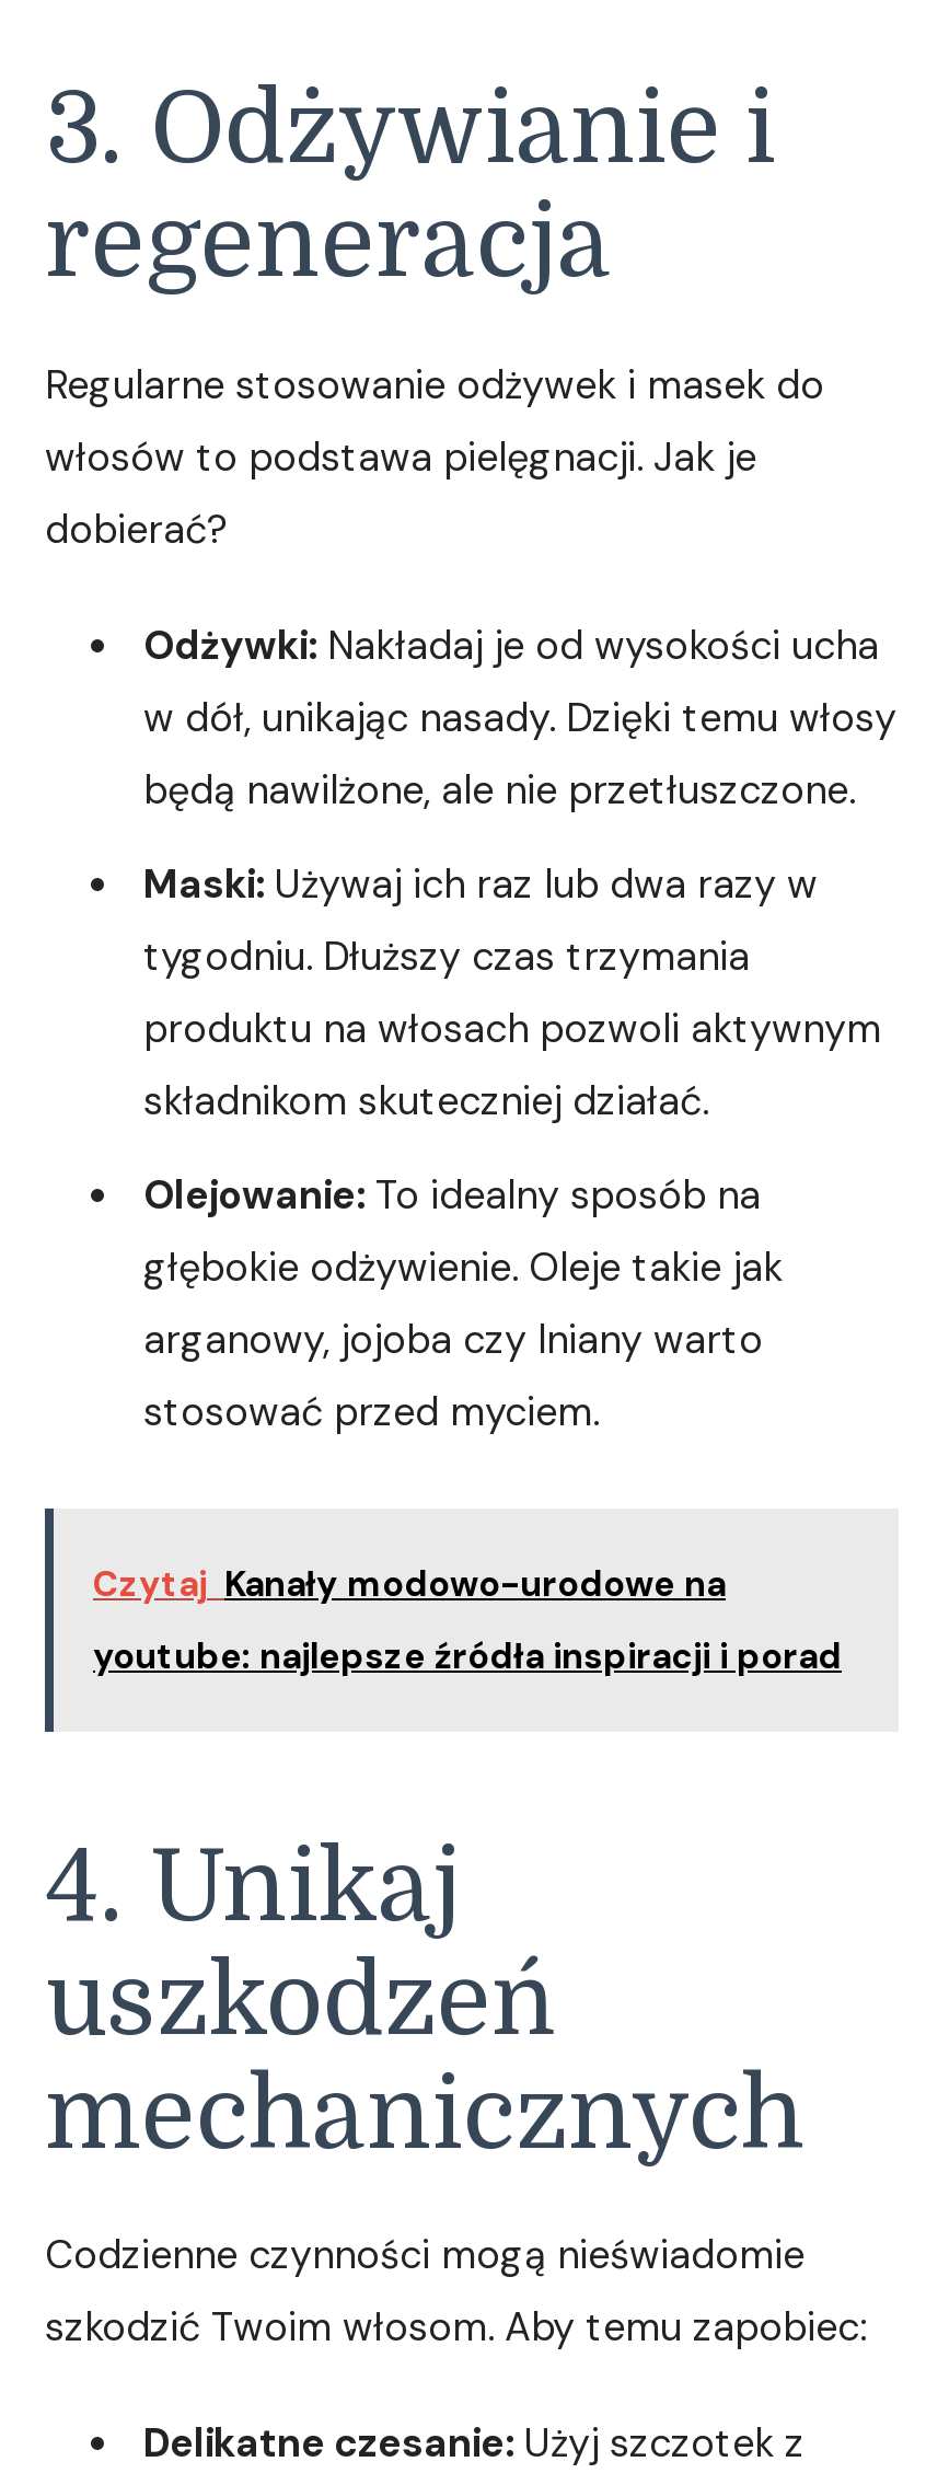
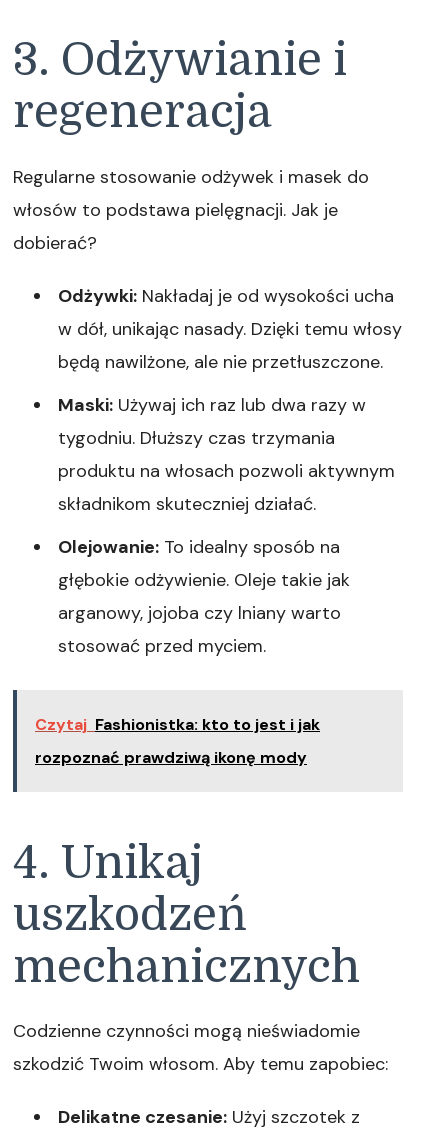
- Czytaj Kanały modowo-urodowe na
+ Czytaj Fashionistka: kto to jest i jak

- youtube: najlepsze źródła inspiracji i porad
+ rozpoznać prawdziwą ikonę mody
